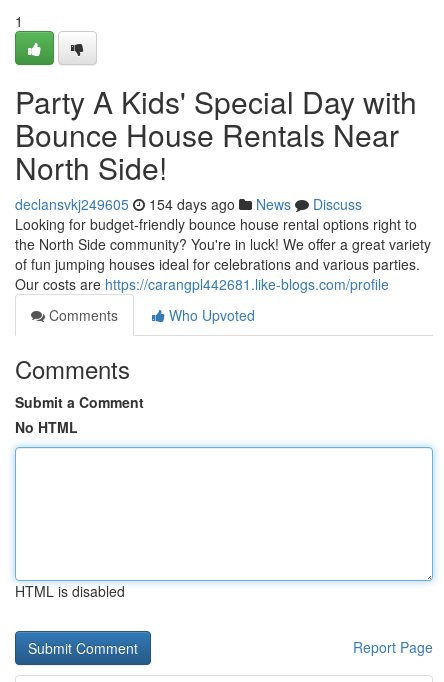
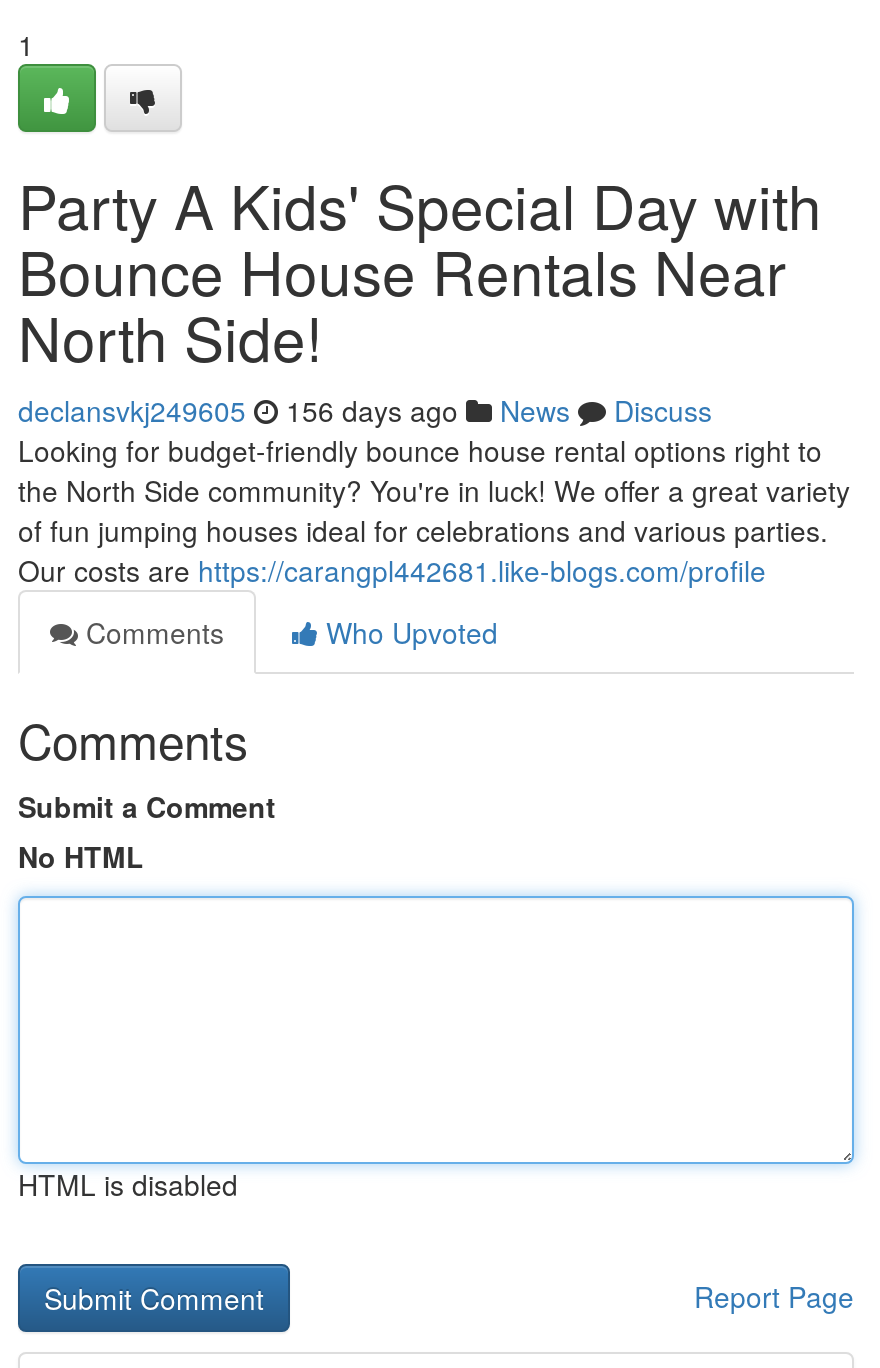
- declansvkj249605 154 days ago News Discuss
+ declansvkj249605 156 days ago News Discuss
